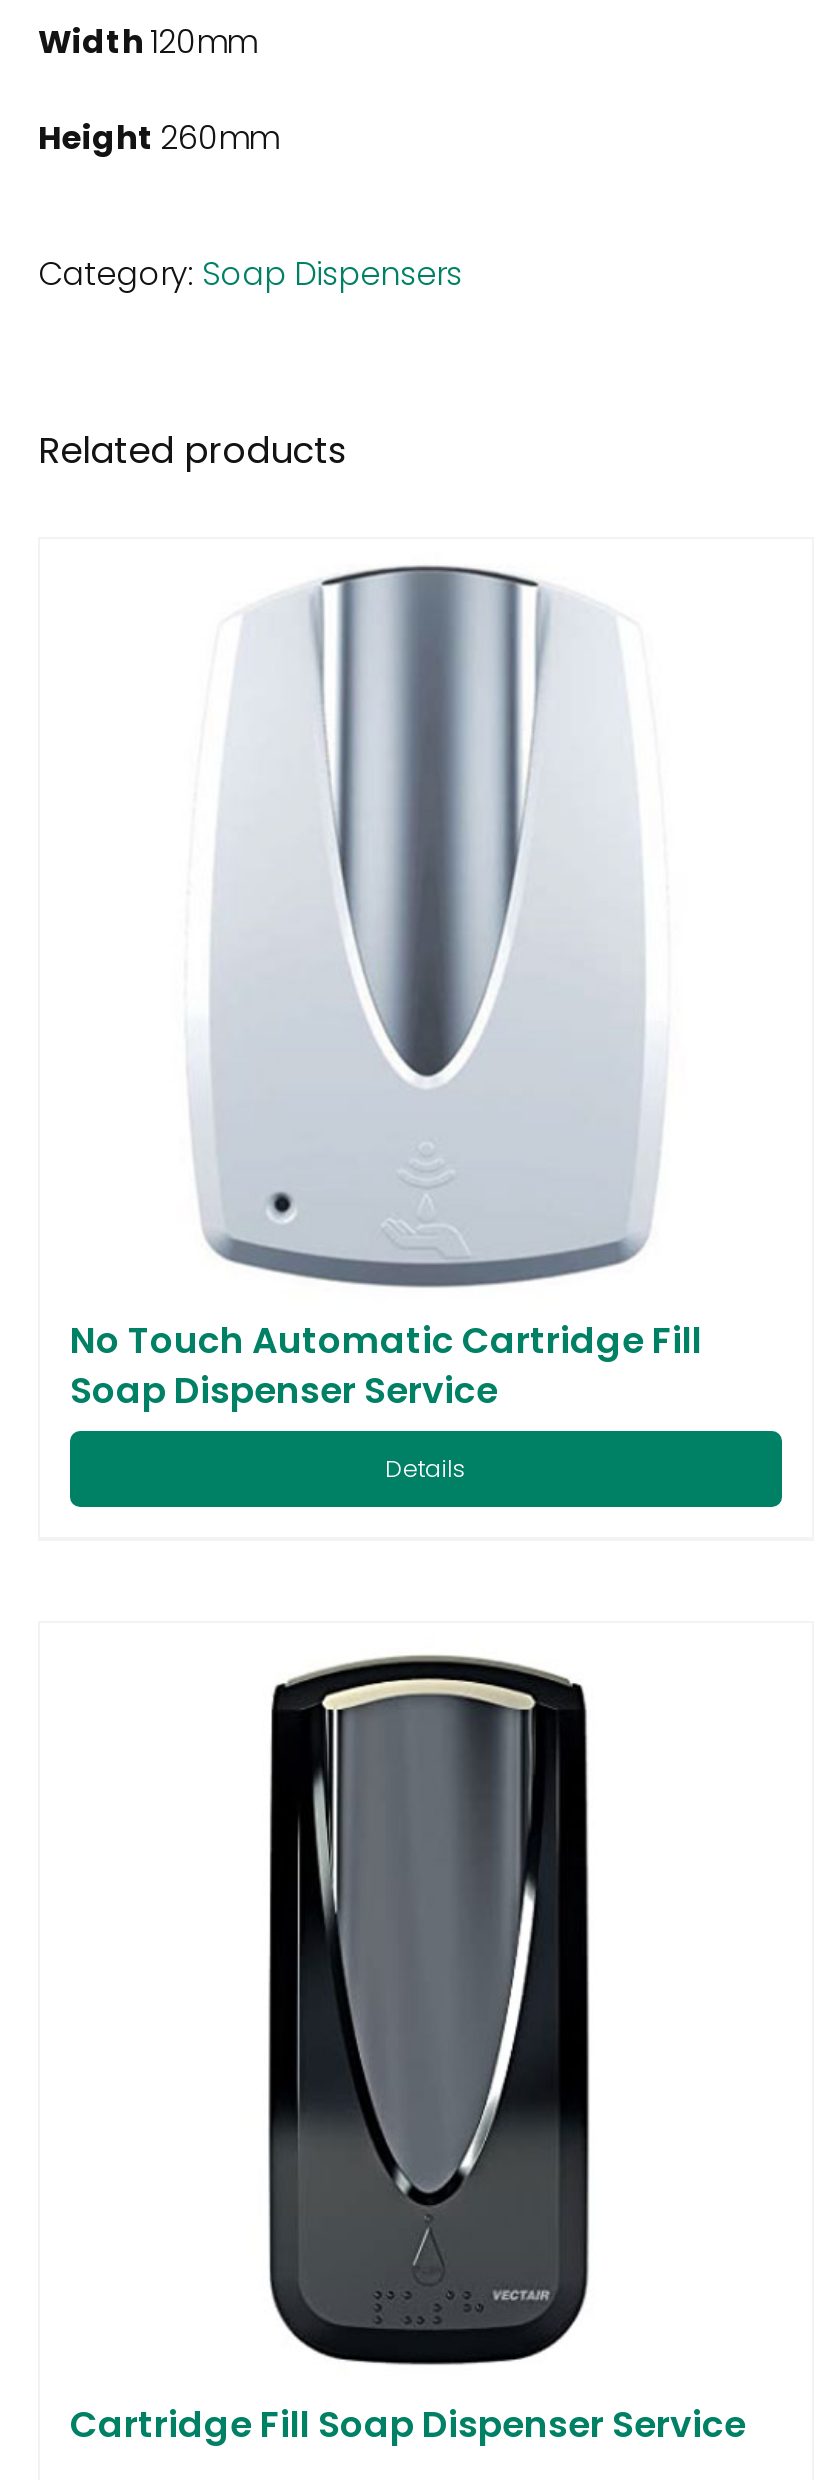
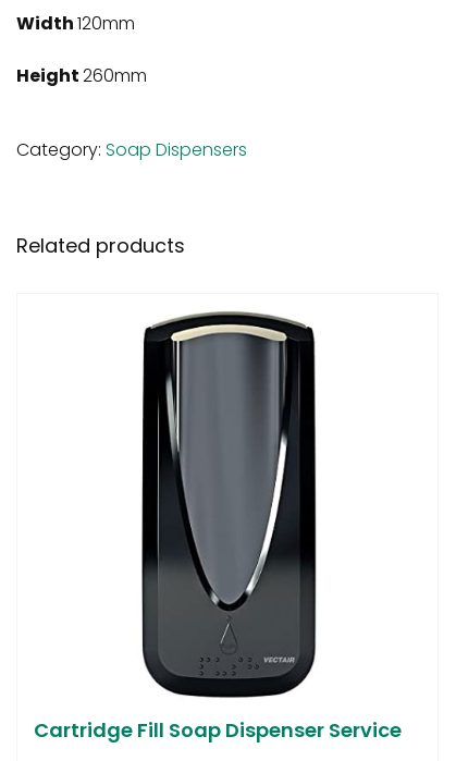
- [image]
- No Touch Automatic Cartridge Fill
- Soap Dispenser Service
- Details
